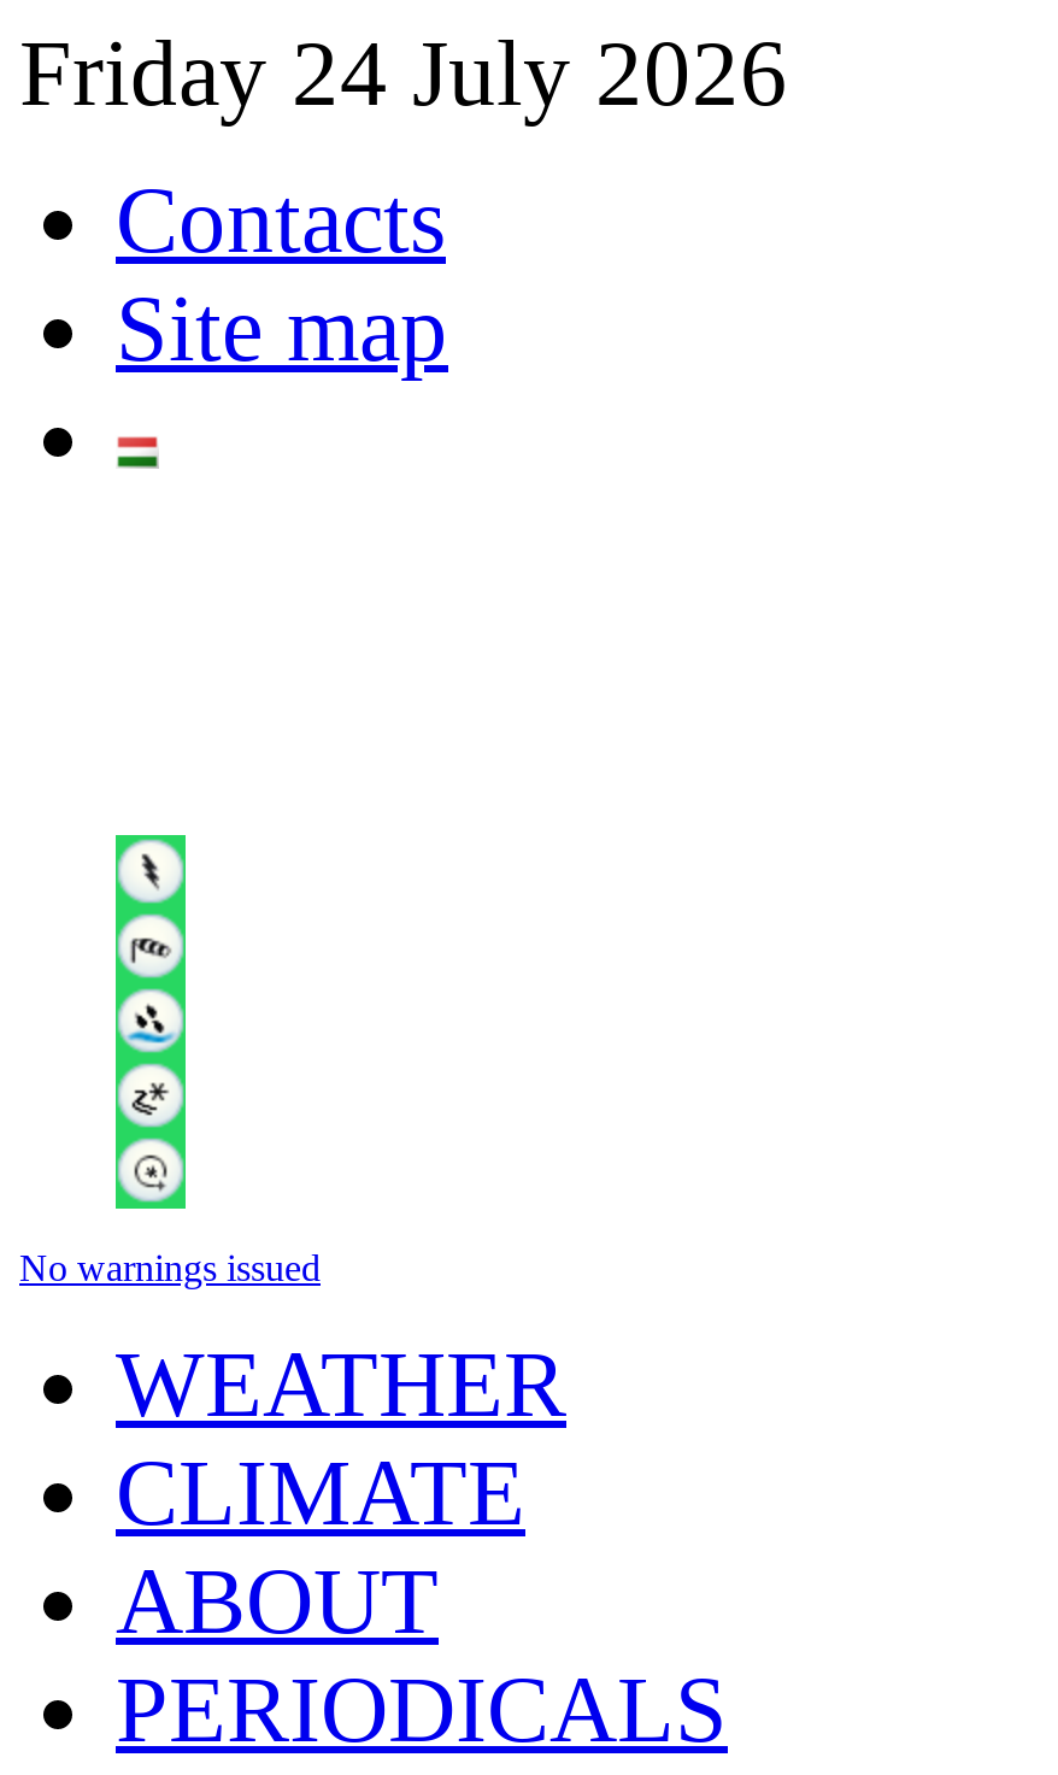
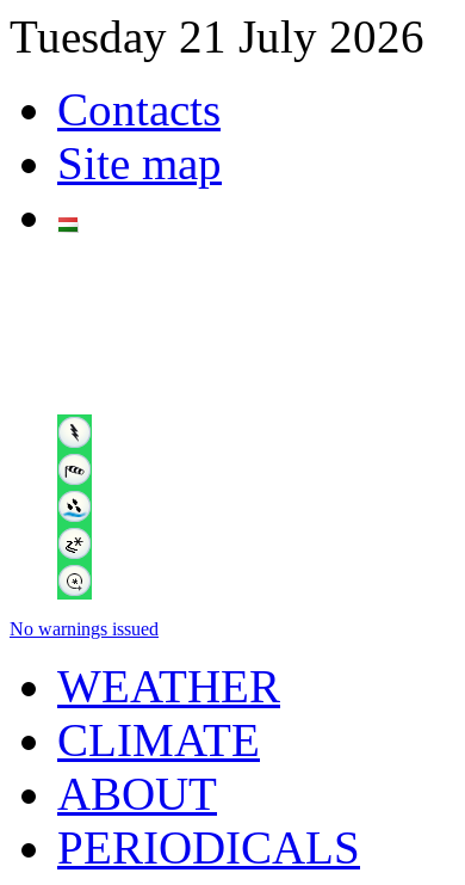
- Friday 24 July 2026
+ Tuesday 21 July 2026
